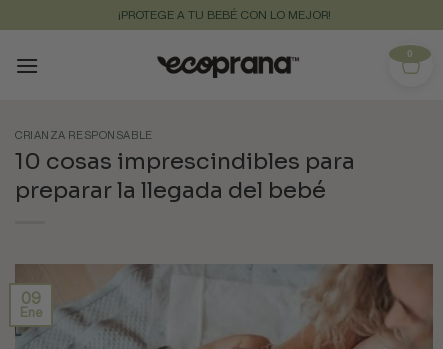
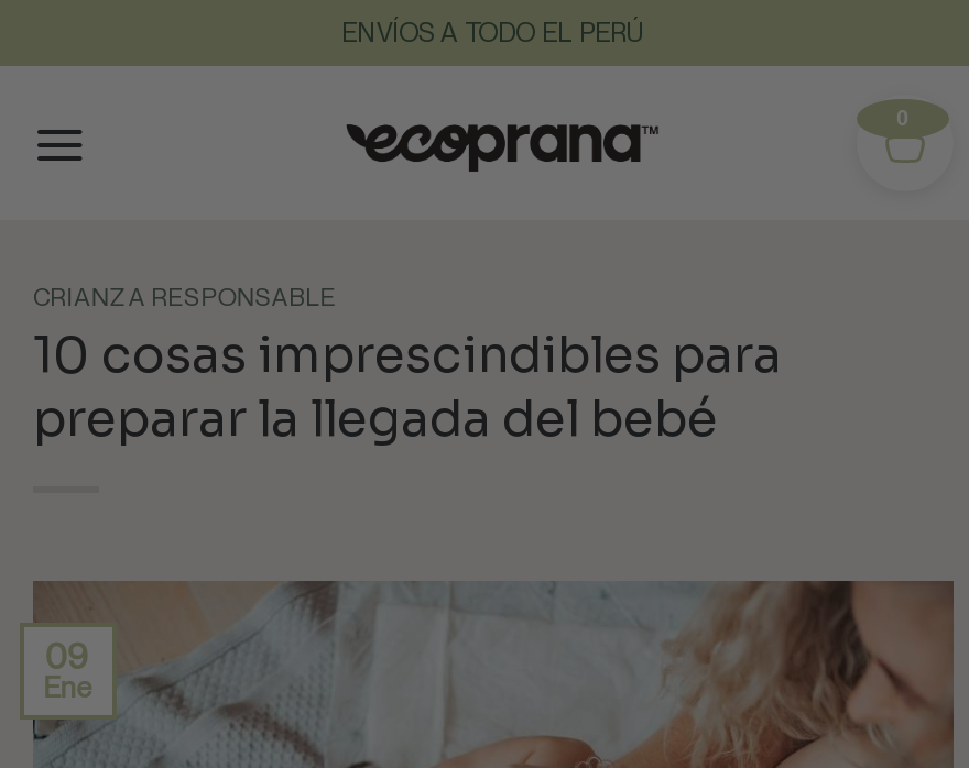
- ¡PROTEGE A TU BEBÉ CON LO MEJOR!
+ ENVÍOS A TODO EL PERÚ
